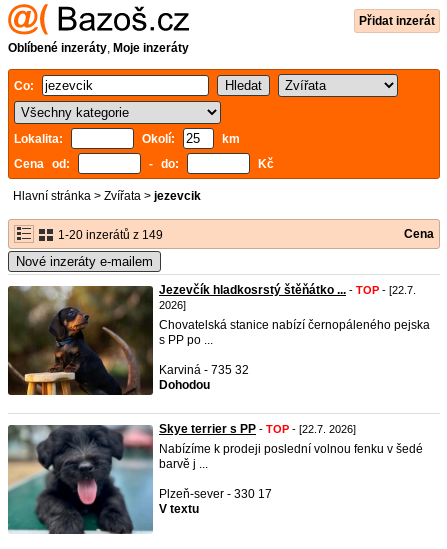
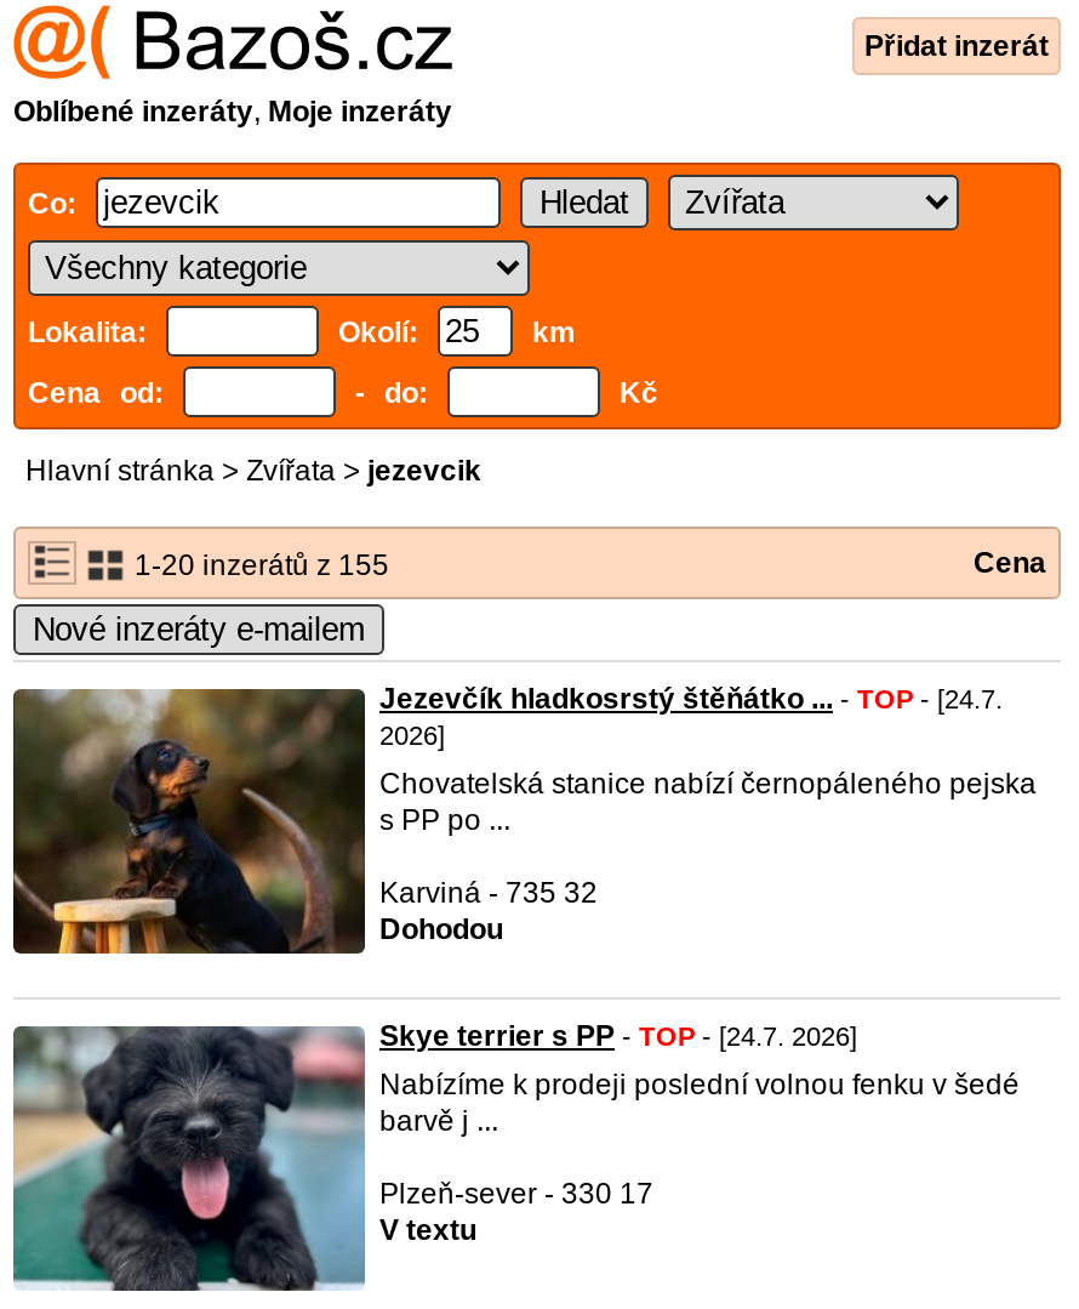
- 1-20 inzerátů z 149
+ 1-20 inzerátů z 155

- Jezevčík hladkosrstý štěňátko ... - TOP - [22.7.
+ Jezevčík hladkosrstý štěňátko ... - TOP - [24.7.

- Skye terrier s PP - TOP - [22.7. 2026]
+ Skye terrier s PP - TOP - [24.7. 2026]
